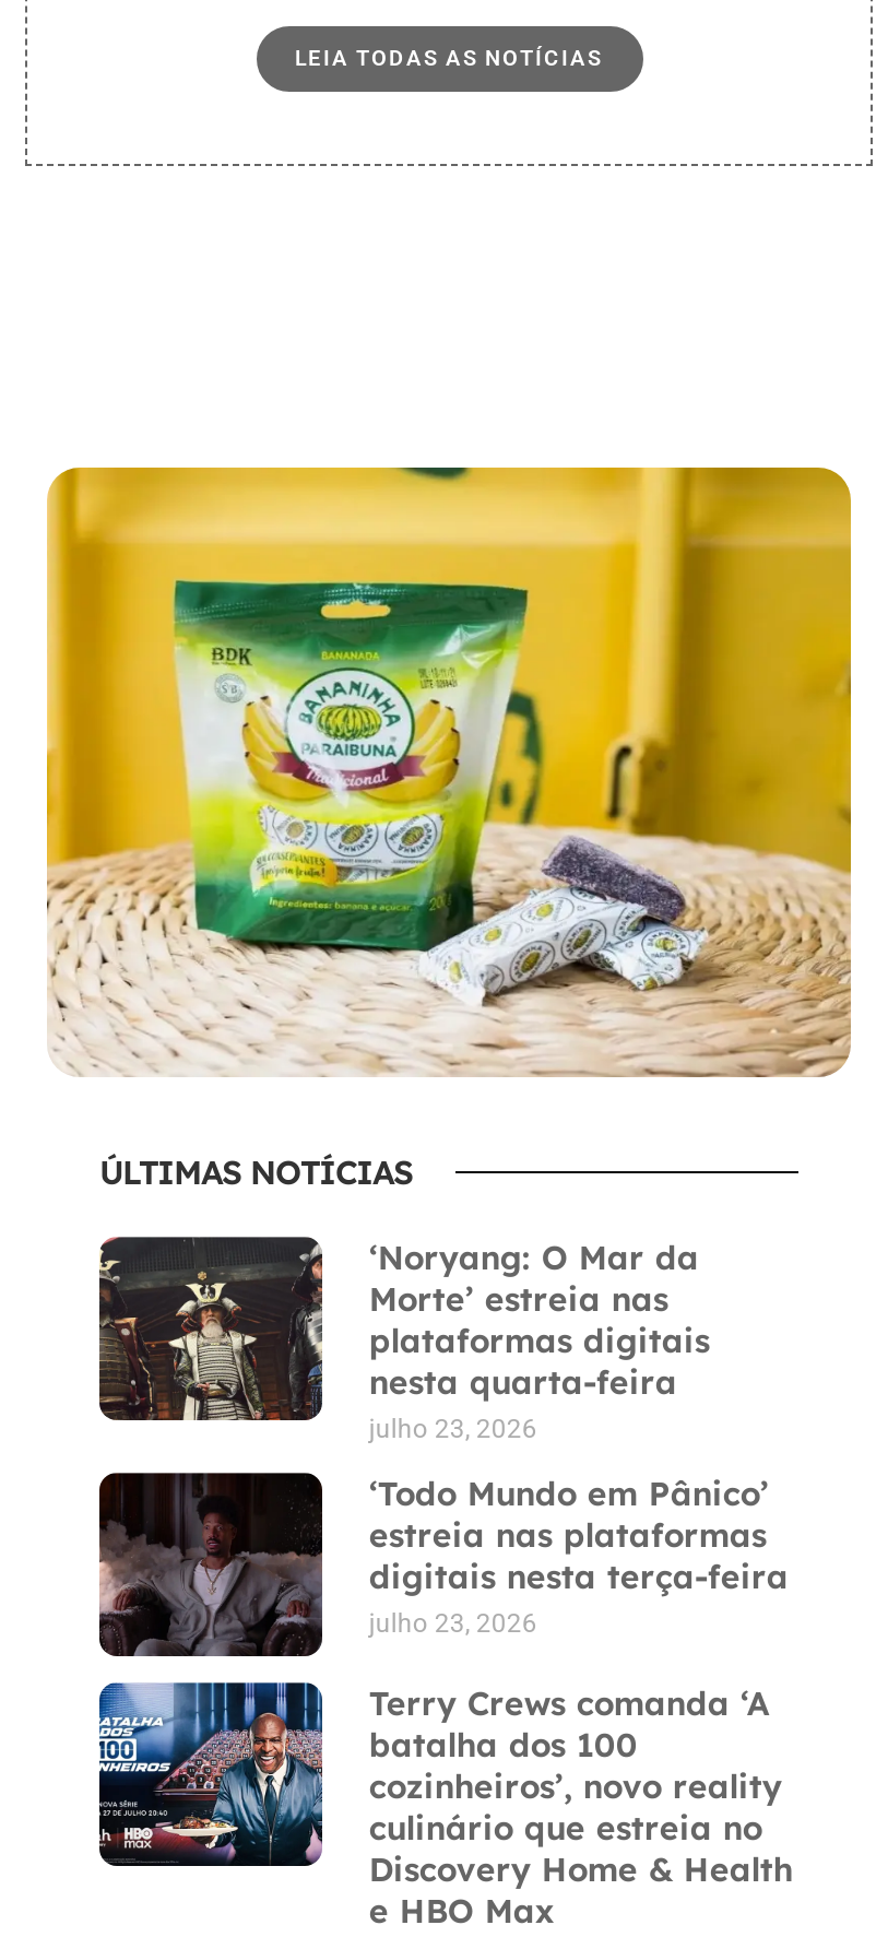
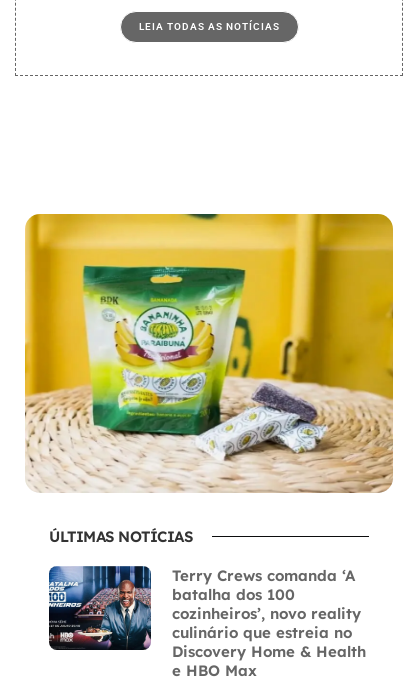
- [image]
- ‘Noryang: O Mar da
- Morte’ estreia nas
- plataformas digitais
- nesta quarta-feira
- julho 23, 2026
- ‘Todo Mundo em Pânico’
- estreia nas plataformas
- digitais nesta terça-feira
- julho 23, 2026

- [image]
